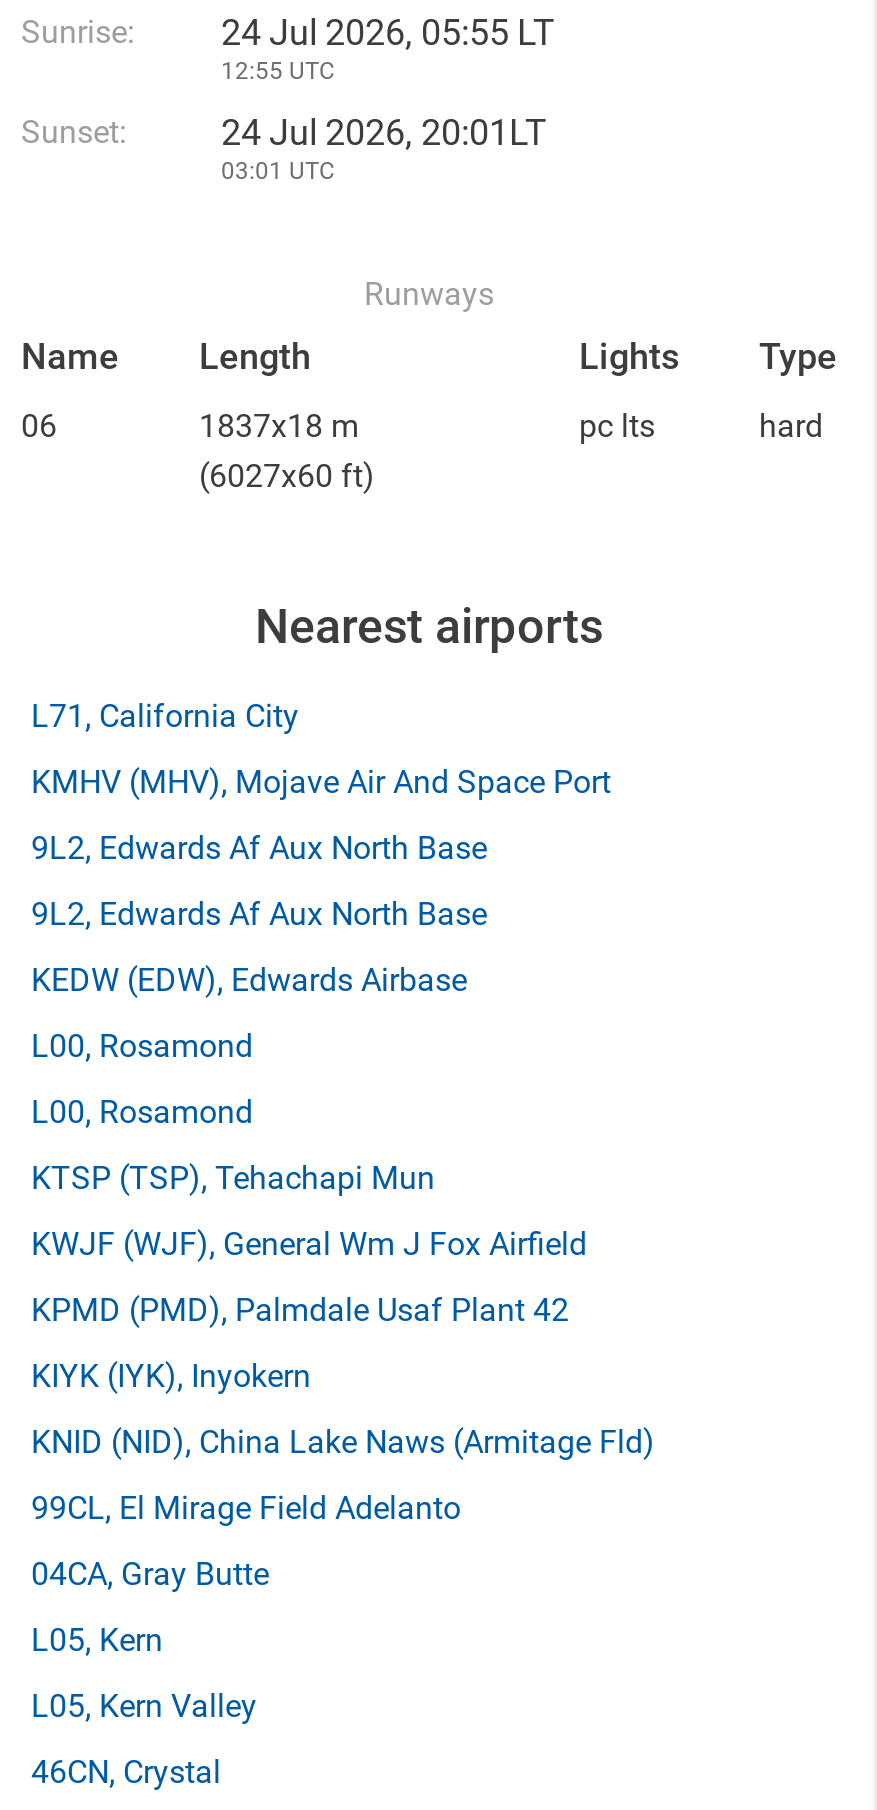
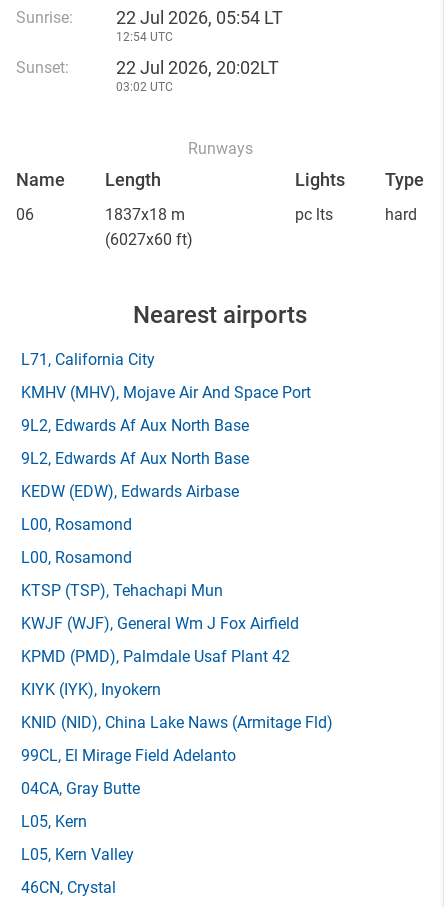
- 24 Jul 2026, 05:55 LT
+ 22 Jul 2026, 05:54 LT

- 12:55 UTC
+ 12:54 UTC

- 24 Jul 2026, 20:01LT
+ 22 Jul 2026, 20:02LT

- 03:01 UTC
+ 03:02 UTC
